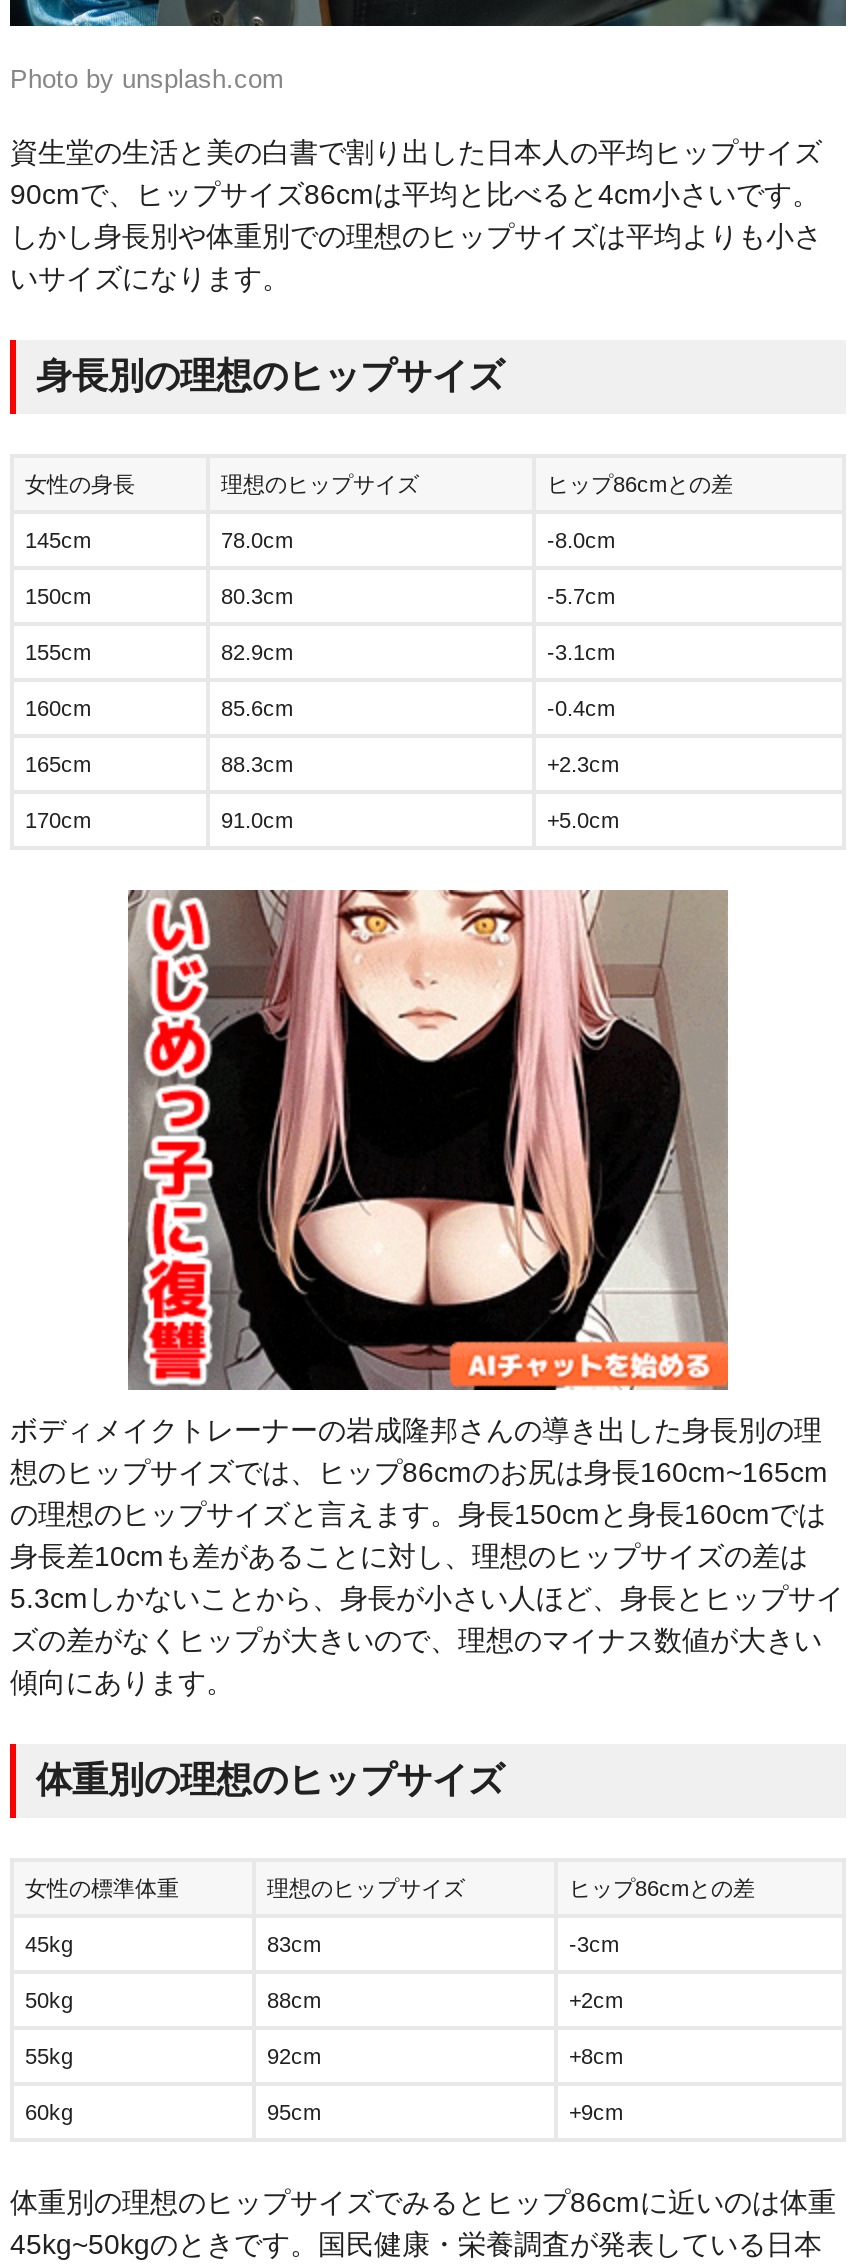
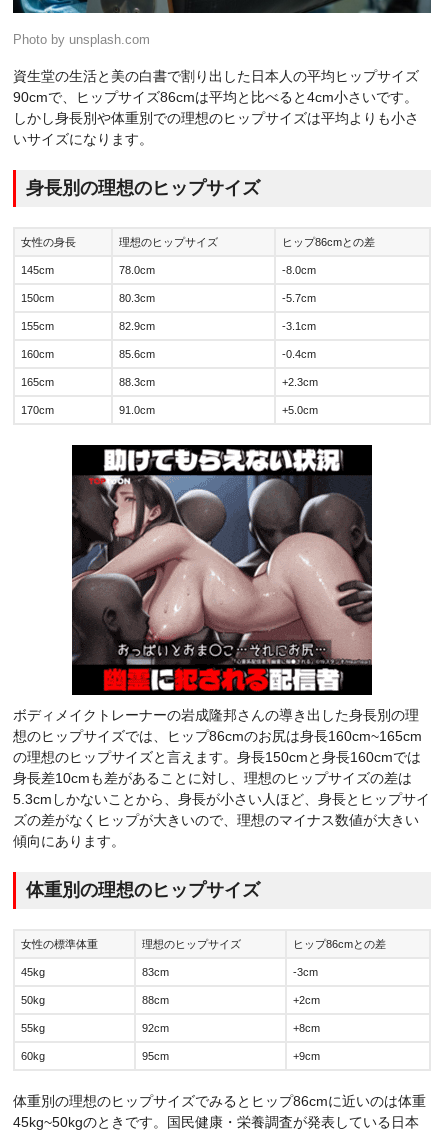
- [image]
+ [image]
